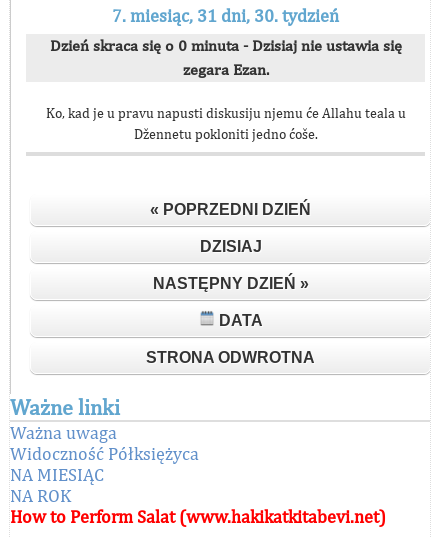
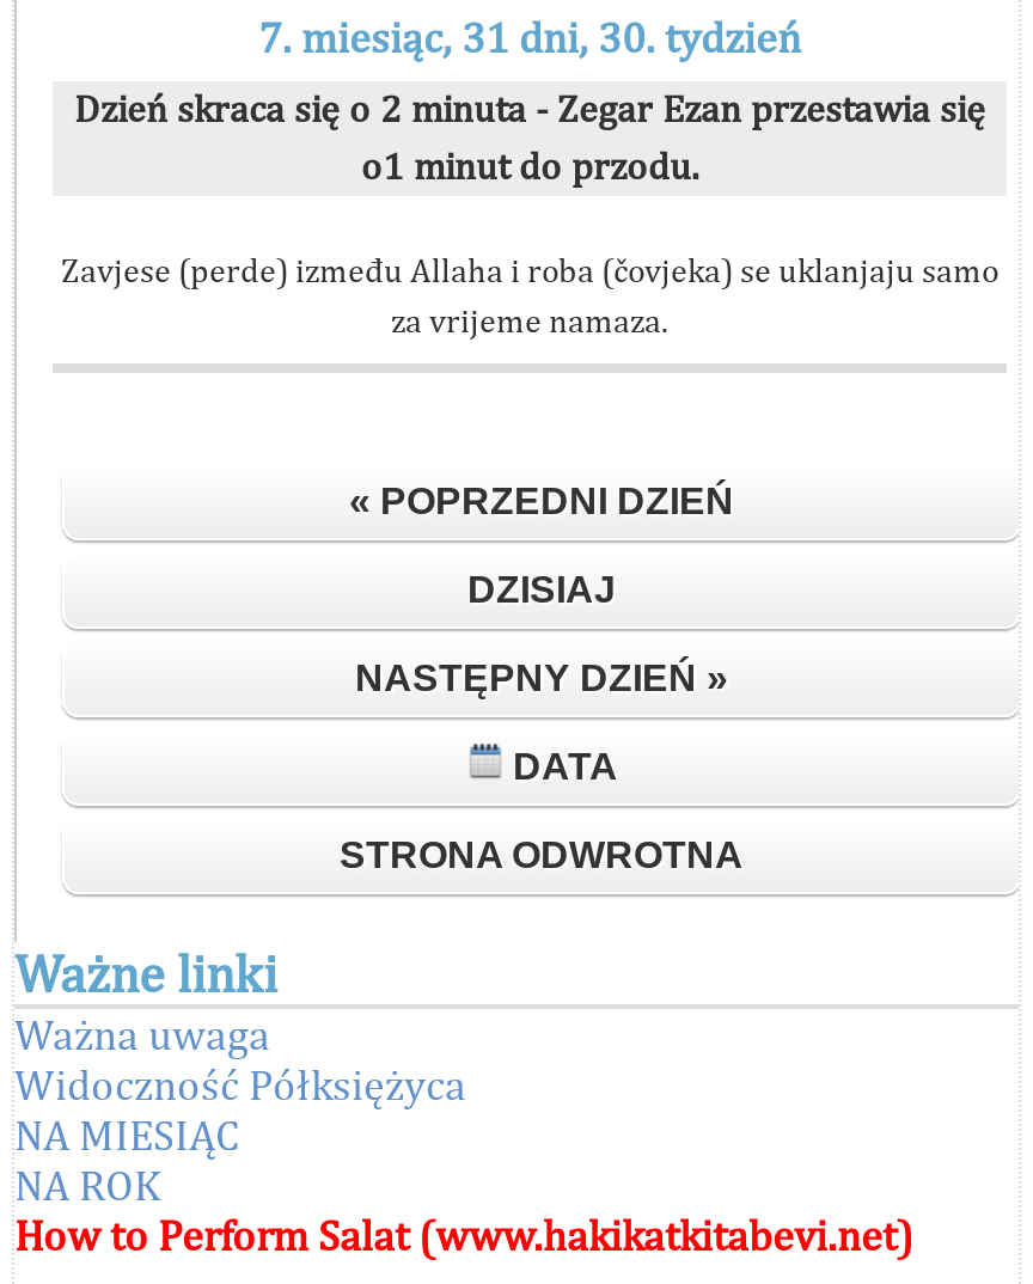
- Dzień skraca się o 0 minuta - Dzisiaj nie ustawia się
- zegara Ezan.
+ Dzień skraca się o 2 minuta - Zegar Ezan przestawia się
+ o1 minut do przodu.

- Ko, kad je u pravu napusti diskusiju njemu će Allahu teala u
- Džennetu pokloniti jedno ćoše.
+ Zavjese (perde) između Allaha i roba (čovjeka) se uklanjaju samo
+ za vrijeme namaza.
